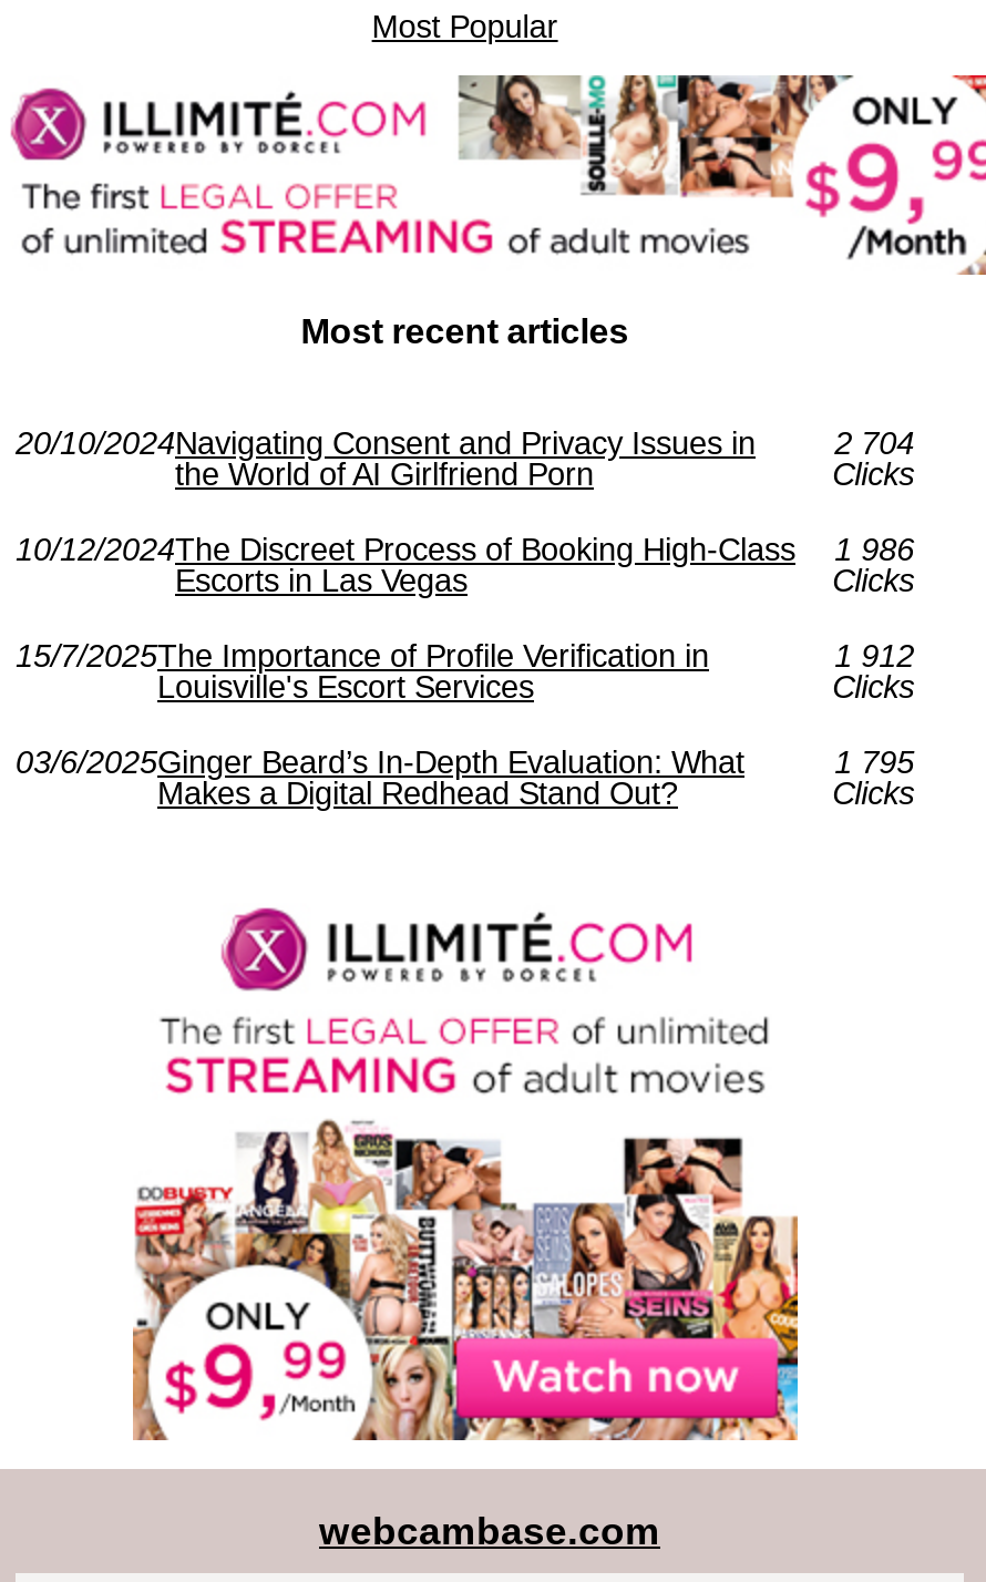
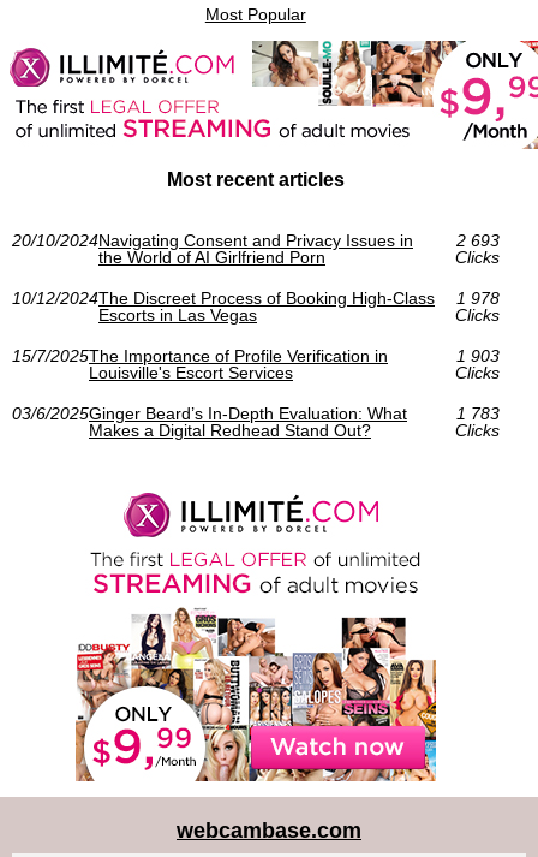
- 2 704
+ 2 693

- 10/12/2024The Discreet Process of Booking High-Class 1 986
+ 10/12/2024The Discreet Process of Booking High-Class 1 978

- 1 912
+ 1 903

- 1 795
+ 1 783
